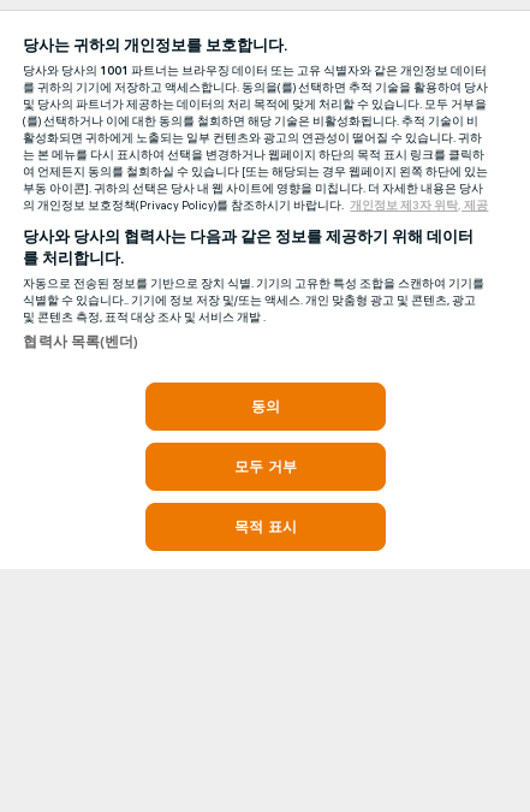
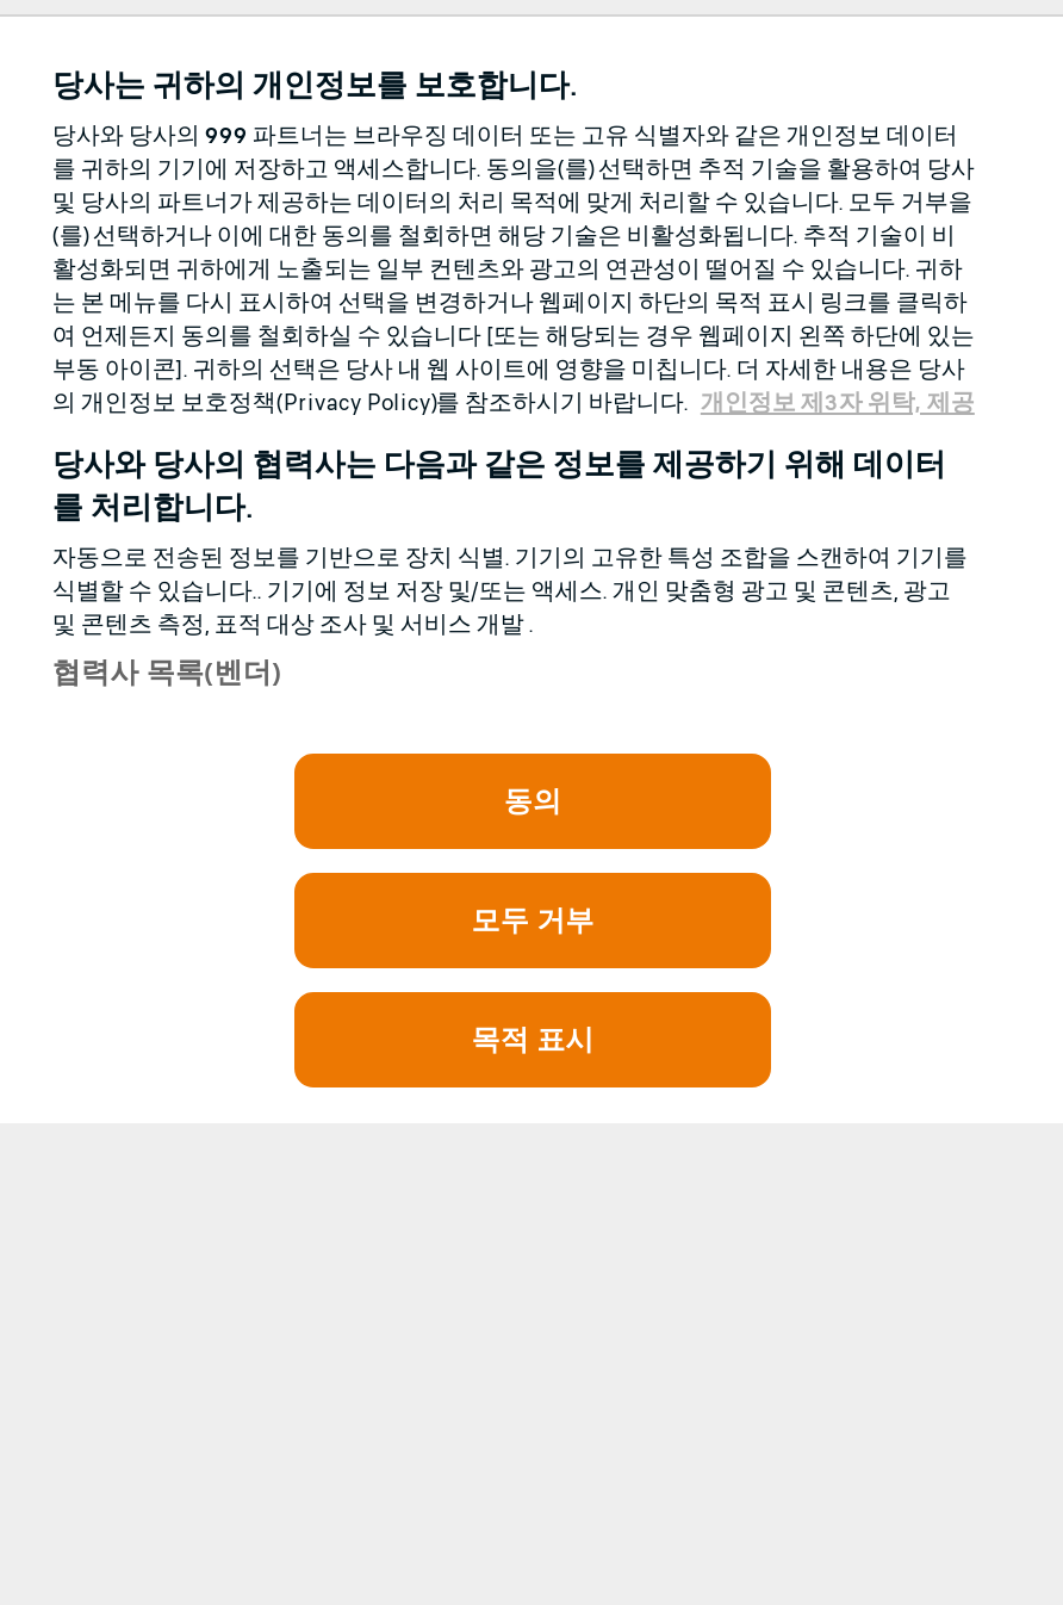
- 당사와 당사의 1001 파트너는 브라우징 데이터 또는 고유 식별자와 같은 개인정보 데이터
+ 당사와 당사의 999 파트너는 브라우징 데이터 또는 고유 식별자와 같은 개인정보 데이터
